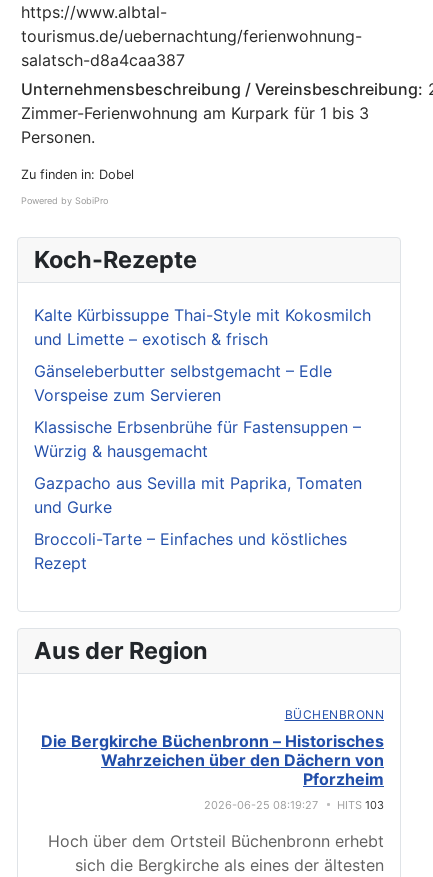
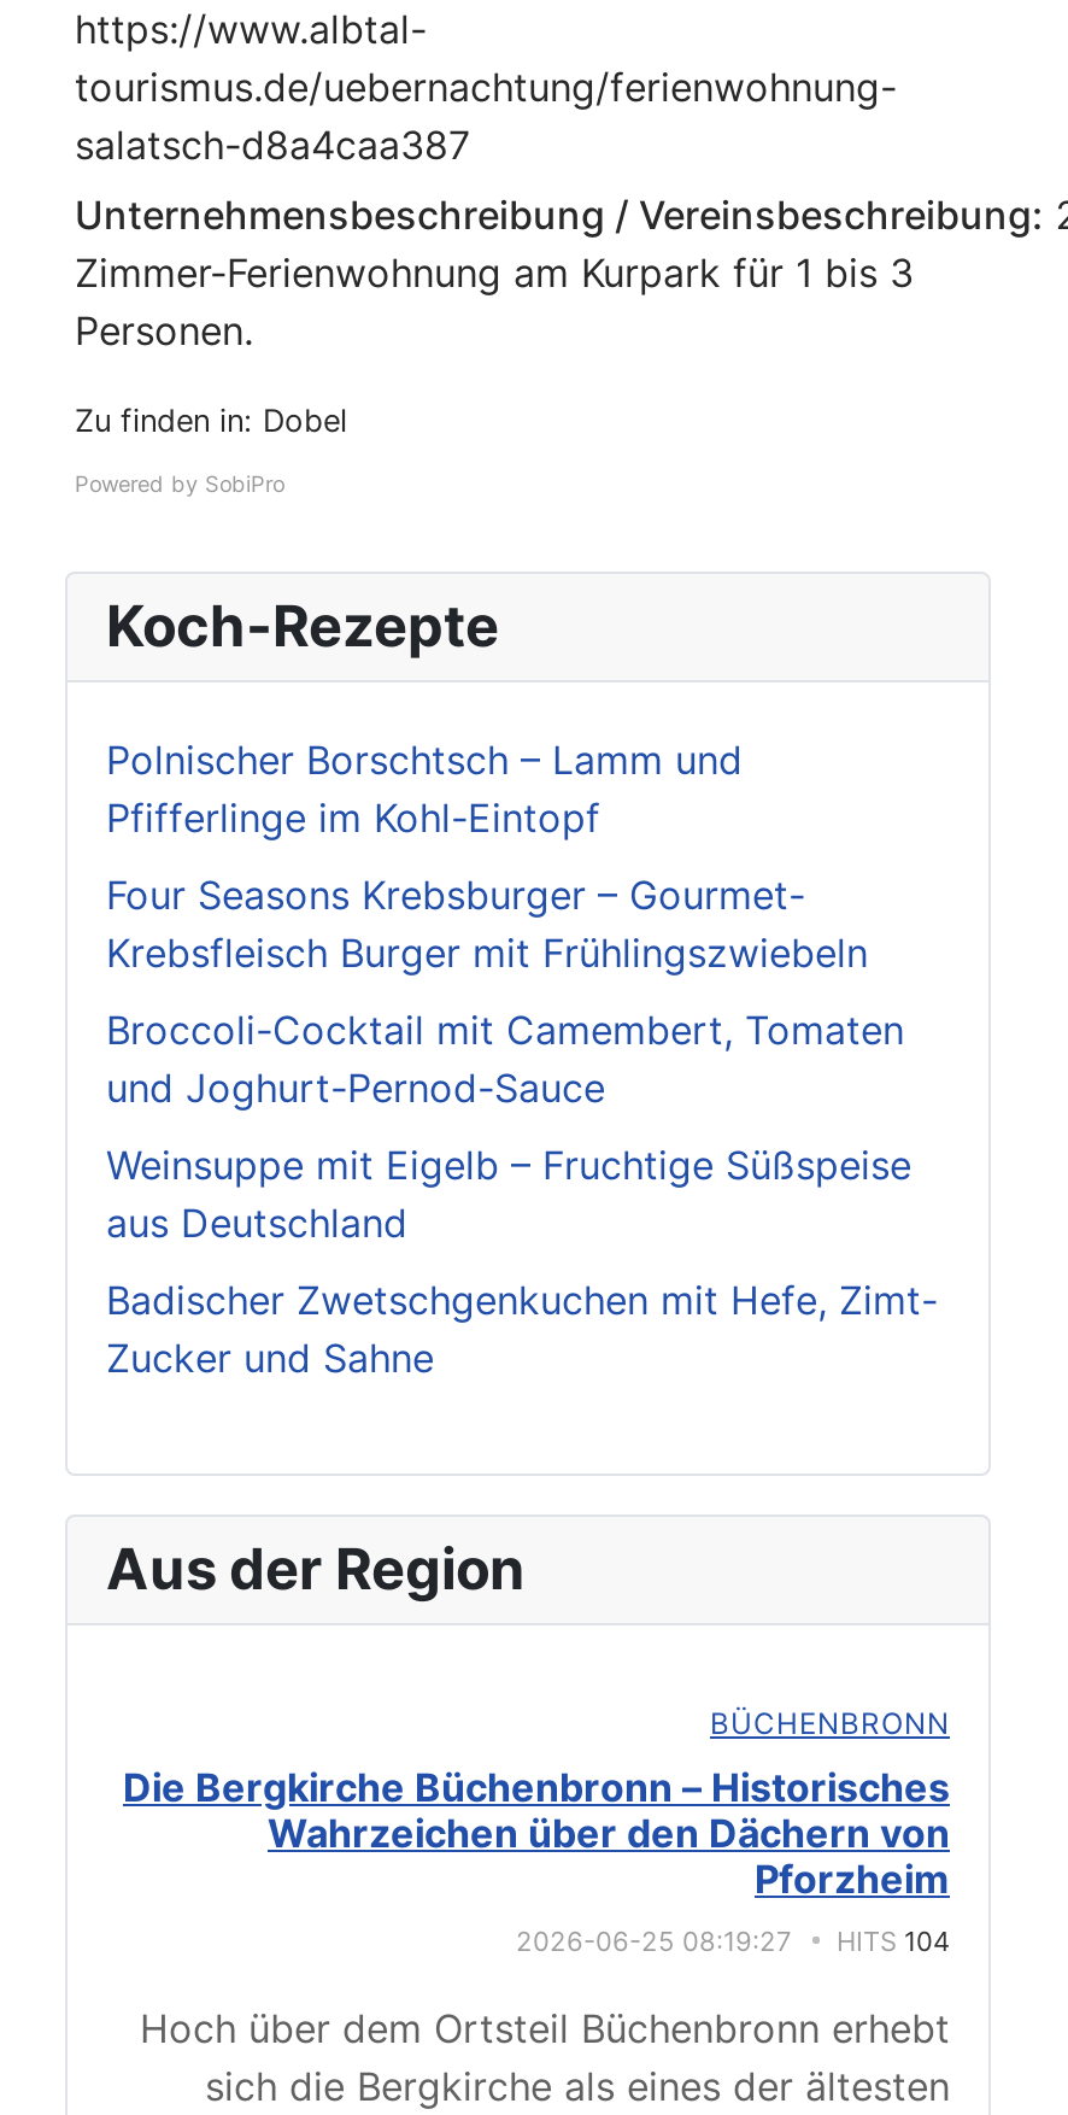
- Kalte Kürbissuppe Thai-Style mit Kokosmilch
- und Limette – exotisch & frisch
+ Polnischer Borschtsch – Lamm und
+ Pfifferlinge im Kohl-Eintopf

- Gänseleberbutter selbstgemacht – Edle
- Vorspeise zum Servieren
+ Four Seasons Krebsburger – Gourmet-
+ Krebsfleisch Burger mit Frühlingszwiebeln

- Klassische Erbsenbrühe für Fastensuppen –
- Würzig & hausgemacht
+ Broccoli-Cocktail mit Camembert, Tomaten
+ und Joghurt-Pernod-Sauce

- Gazpacho aus Sevilla mit Paprika, Tomaten
- und Gurke
+ Weinsuppe mit Eigelb – Fruchtige Süßspeise
+ aus Deutschland

- Broccoli-Tarte – Einfaches und köstliches
- Rezept
+ Badischer Zwetschgenkuchen mit Hefe, Zimt-
+ Zucker und Sahne

- 2026-06-25 08:19:27 HITS 103
+ 2026-06-25 08:19:27 HITS 104
